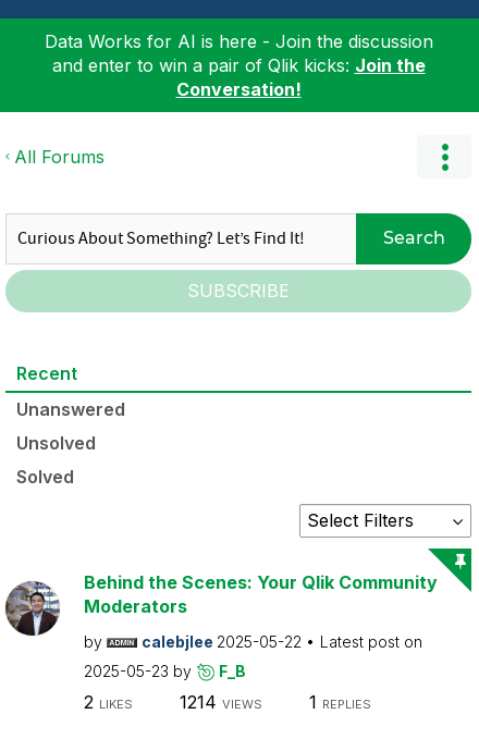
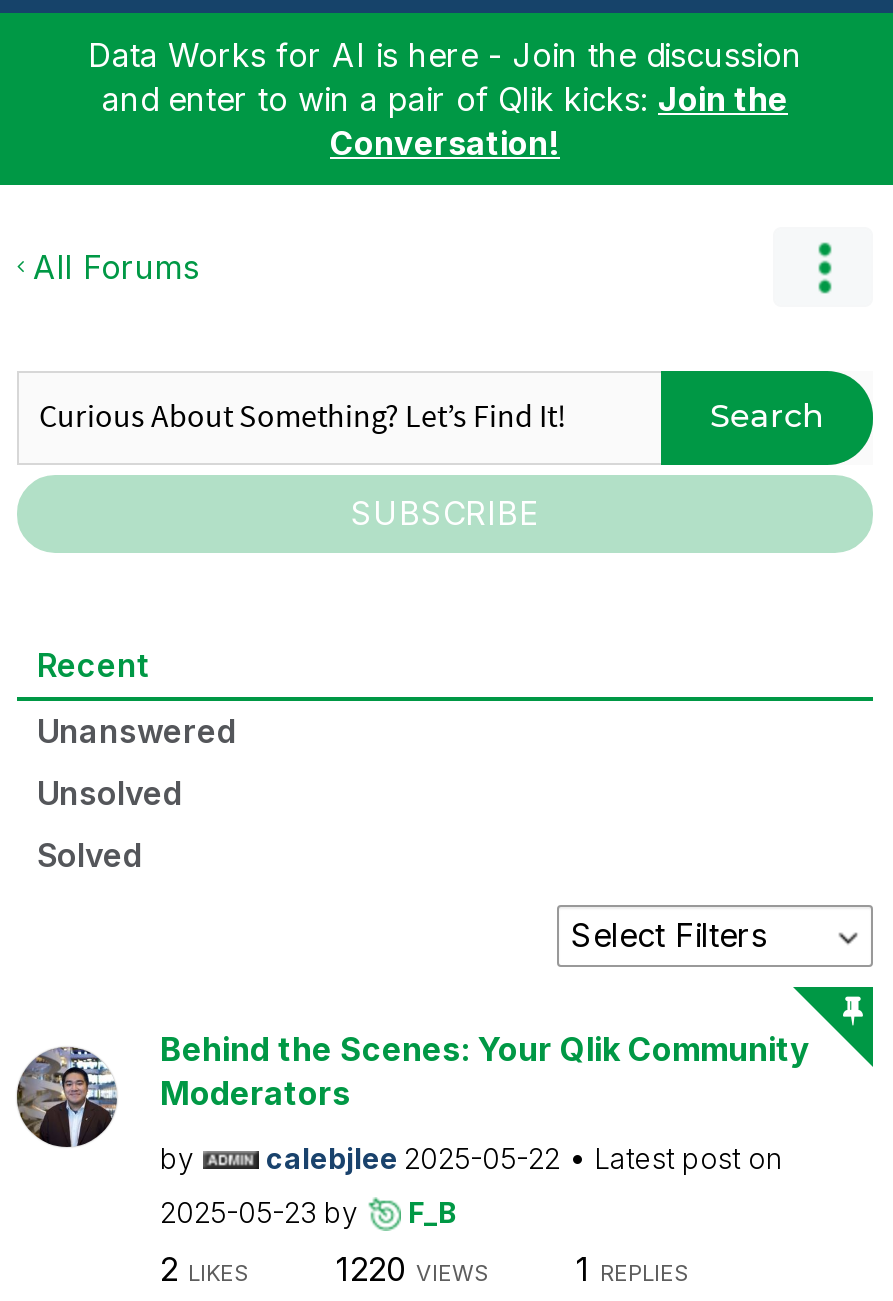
- 2 LIKES 1214 VIEWS 1 REPLIES
+ 2 LIKES 1220 VIEWS 1 REPLIES
